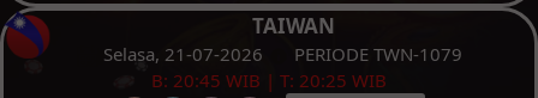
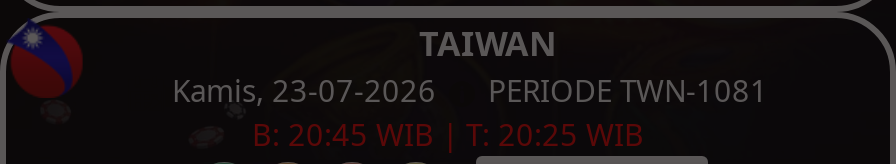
- Selasa, 21-07-2026
- PERIODE TWN-1079
+ Kamis, 23-07-2026
+ PERIODE TWN-1081
